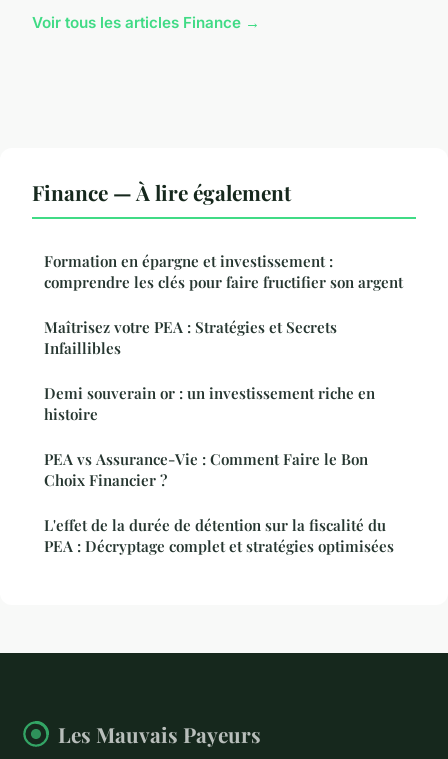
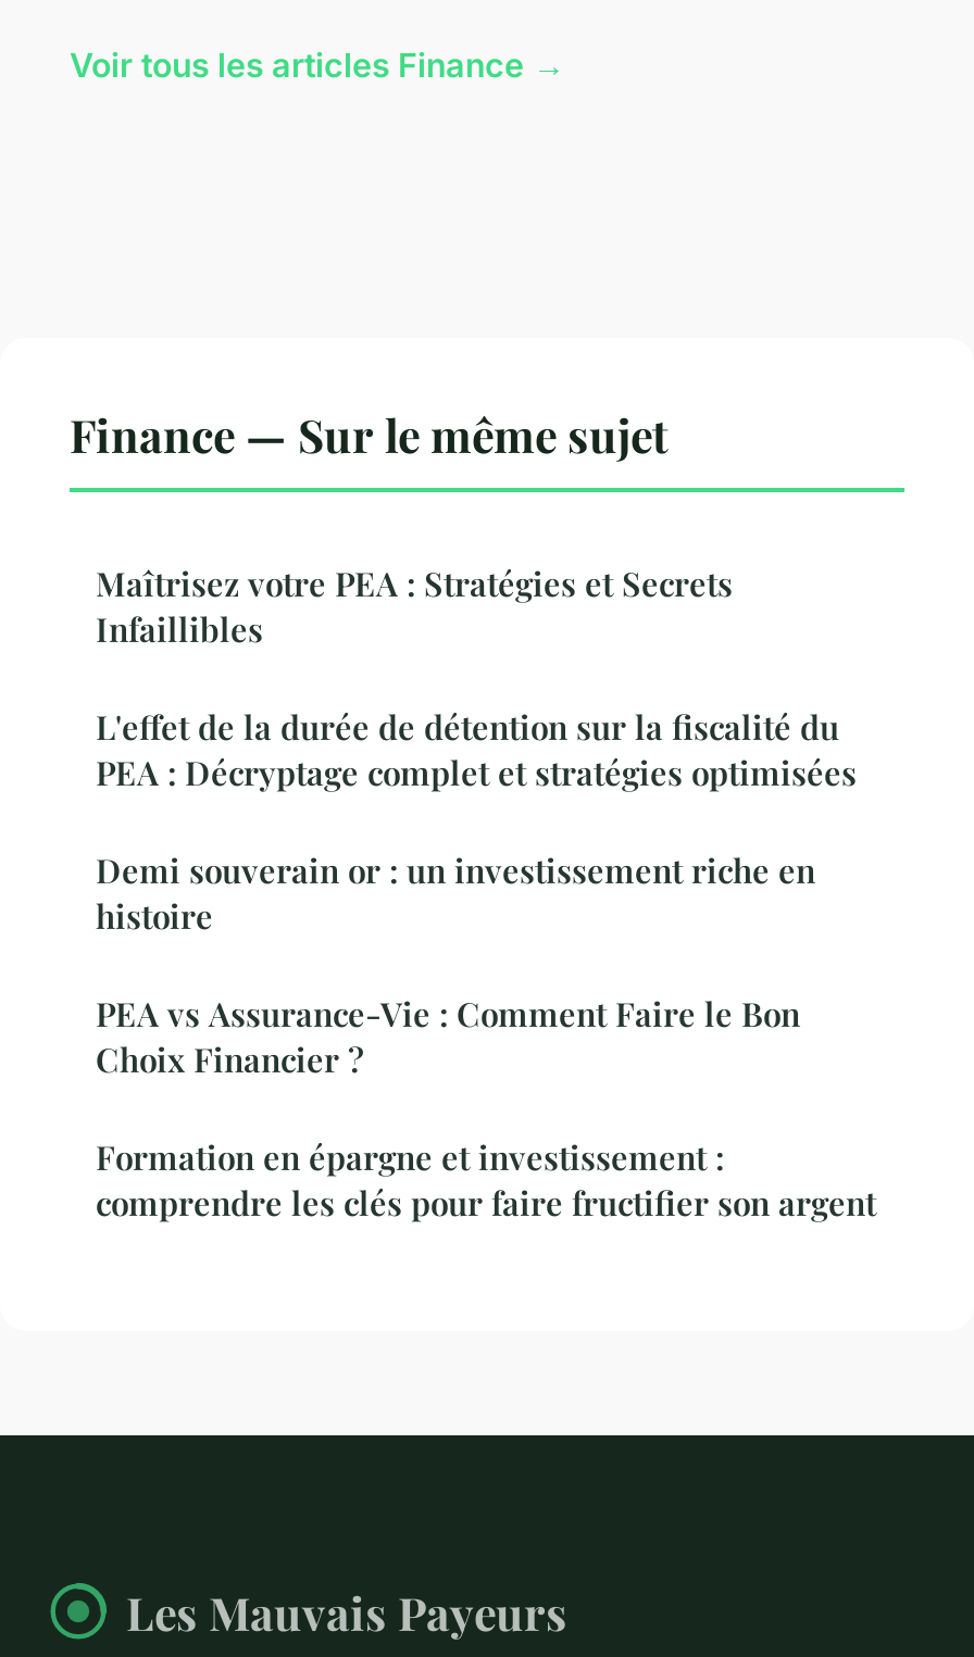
- Finance — À lire également
+ Finance — Sur le même sujet

moved down: Formation en épargne et investissement : | comprendre les clés pour faire fructifier son argent

moved up: Maîtrisez votre PEA : Stratégies et Secrets | Infaillibles

moved up: L'effet de la durée de détention sur la fiscalité du | PEA : Décryptage complet et stratégies optimisées
